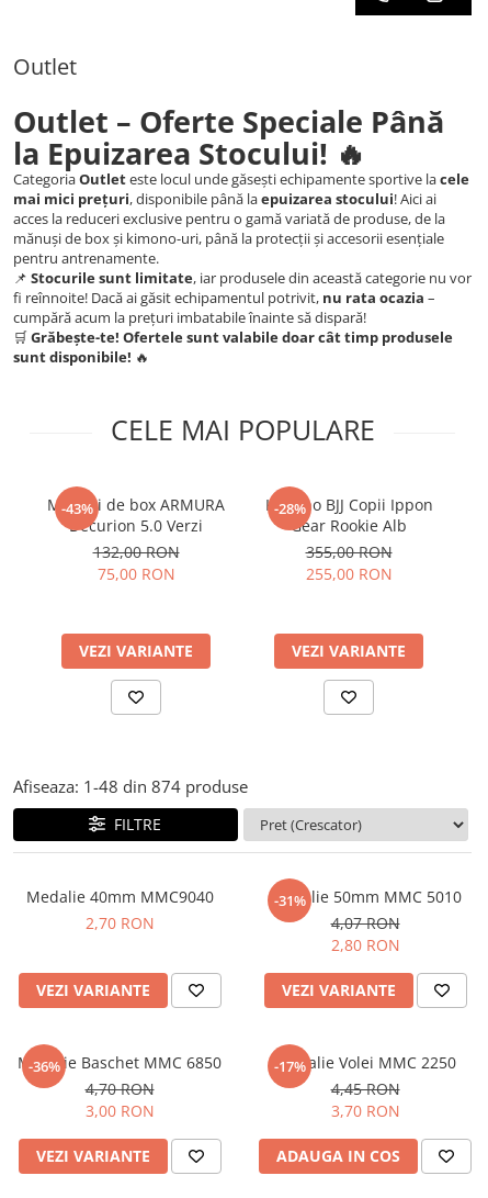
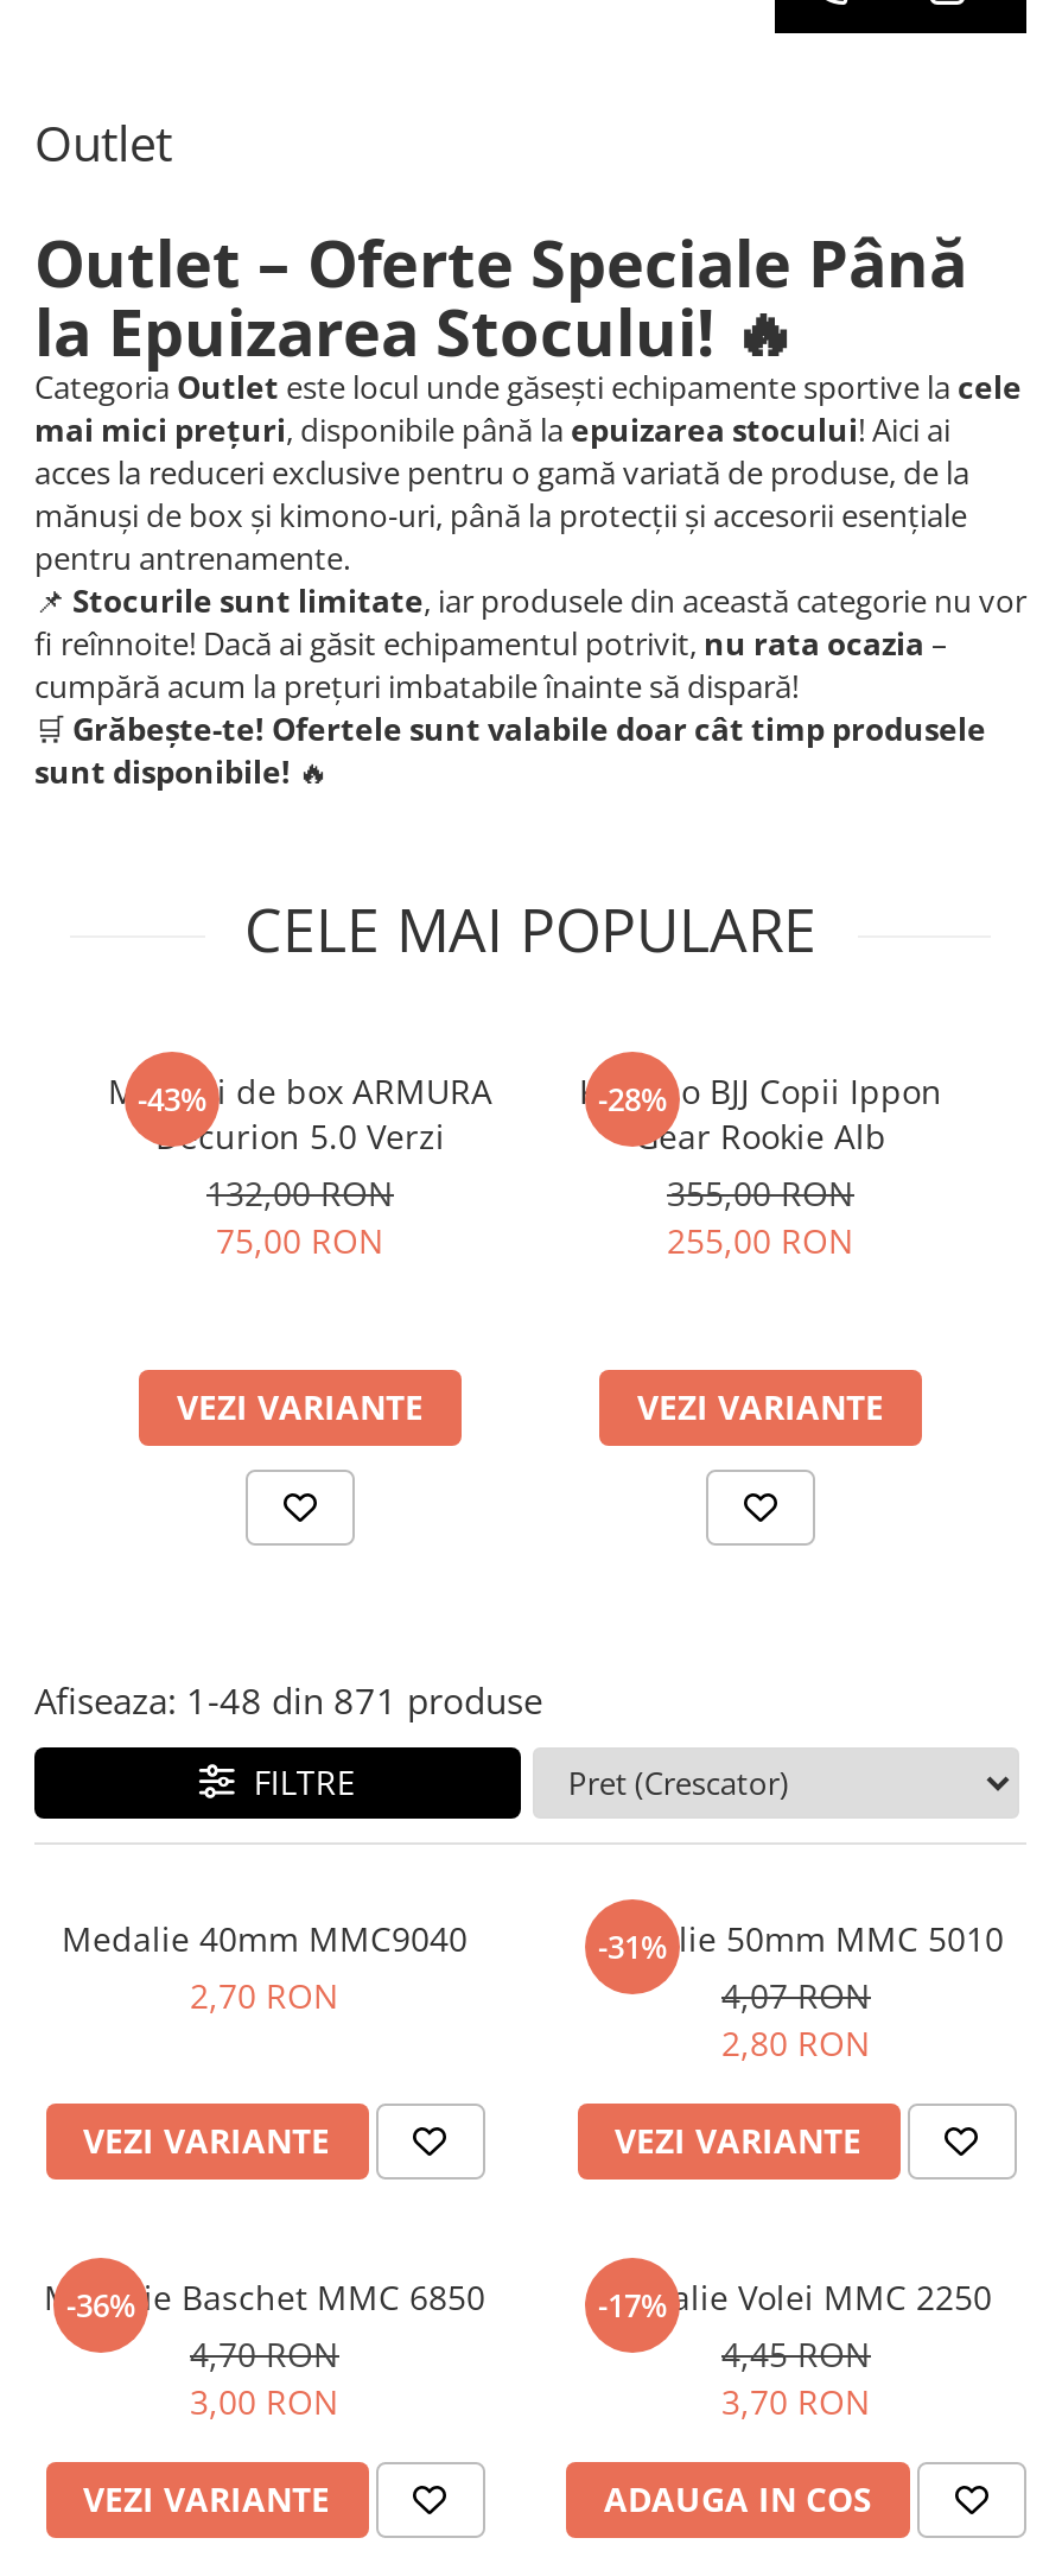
- Afiseaza: 1- 48 din 874 produse
+ Afiseaza: 1- 48 din 871 produse
